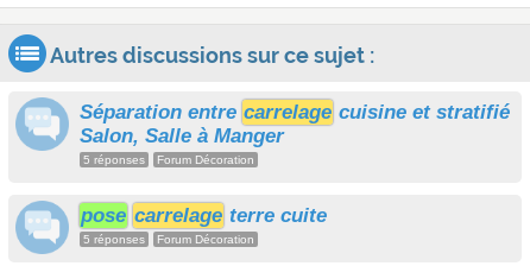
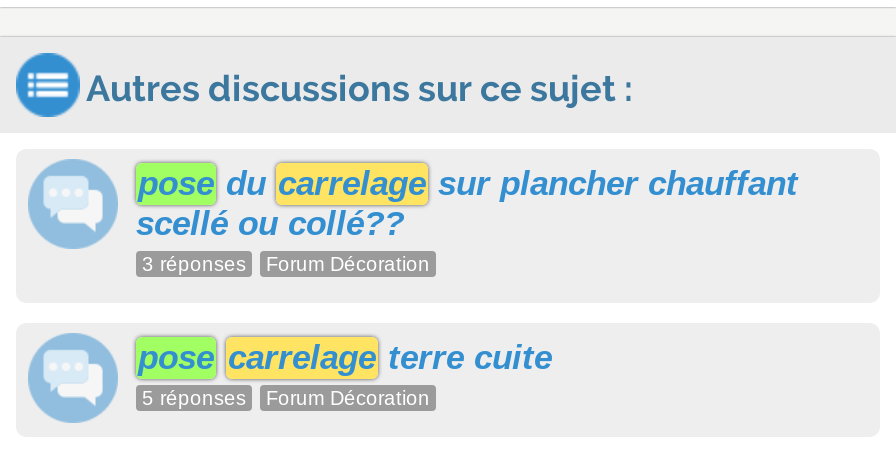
- Séparation entre carrelage cuisine et stratifié
- Salon, Salle à Manger
- 5 réponses
+ pose du carrelage sur plancher chauffant
+ scellé ou collé??
+ 3 réponses
